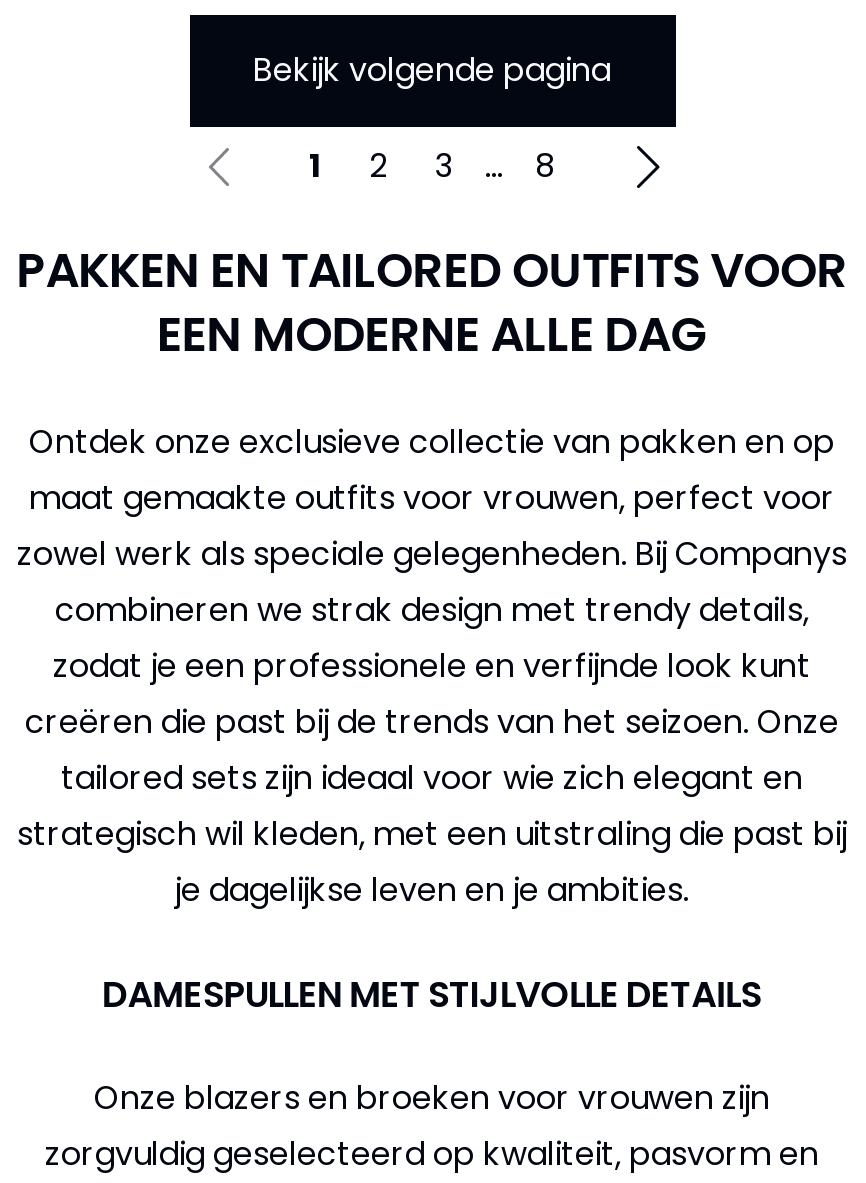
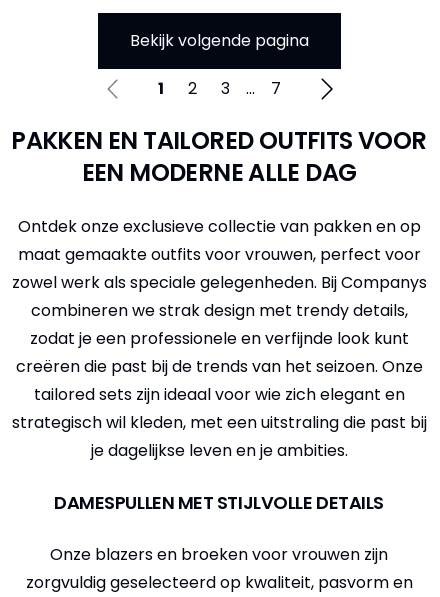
- 8
+ 7
